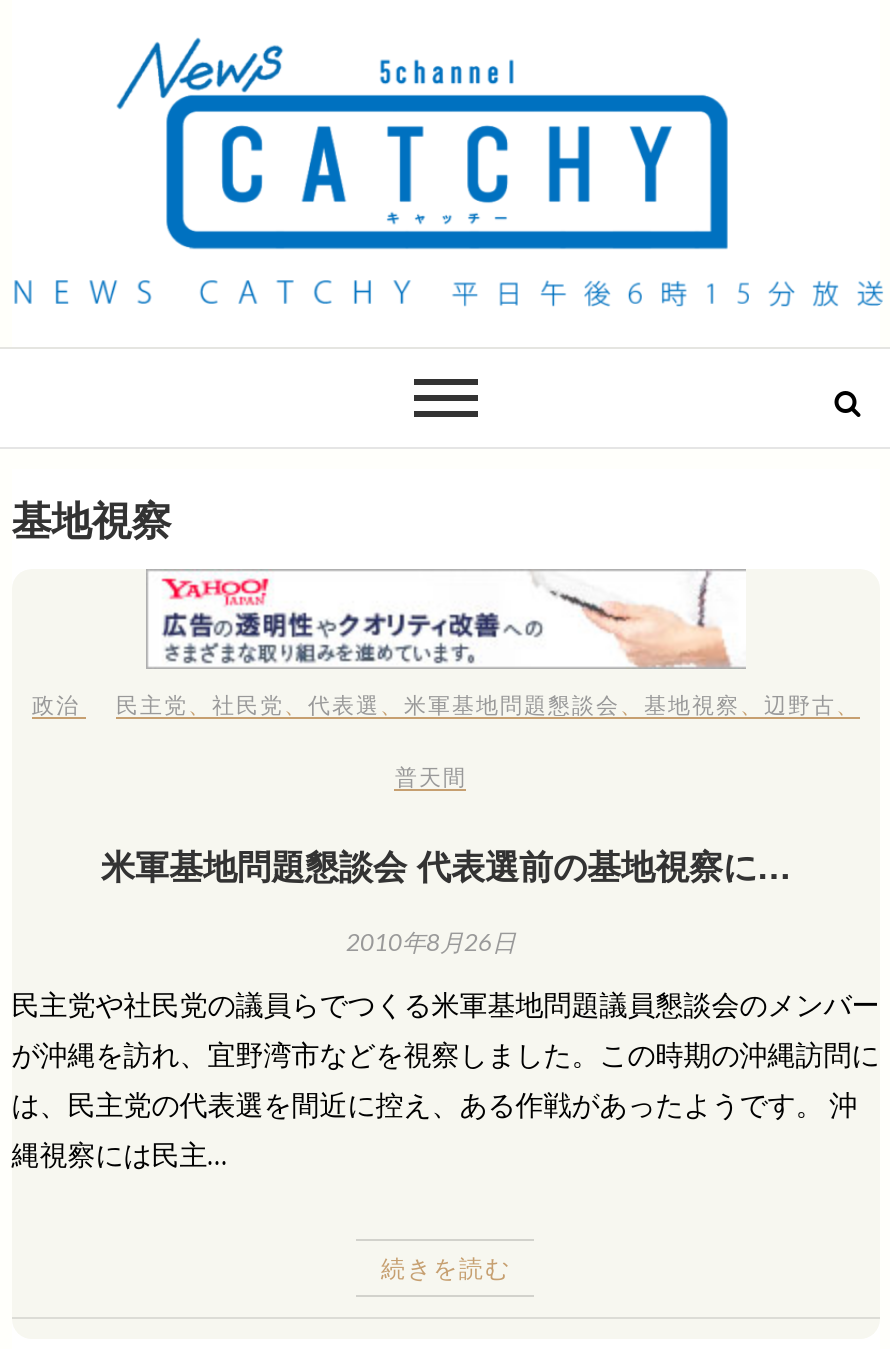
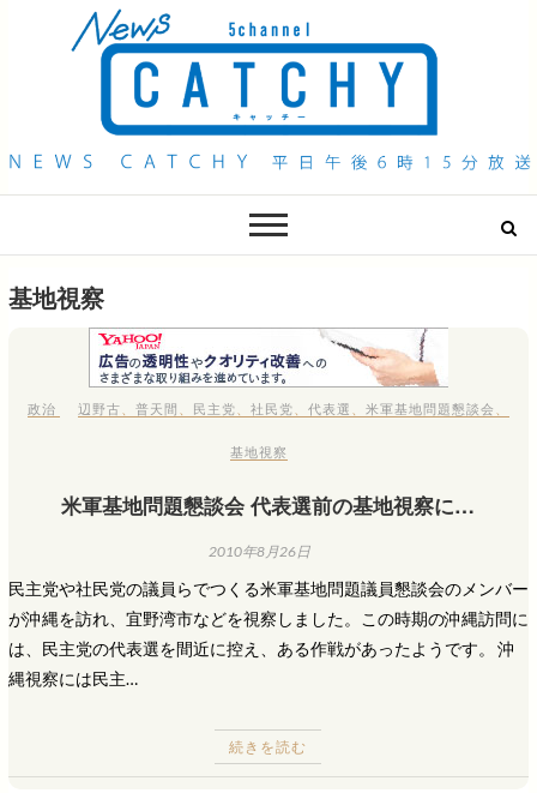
- 民主党、社民党、代表選、米軍基地問題懇談会、基地視察、辺野古、
+ 辺野古、普天間、民主党、社民党、代表選、米軍基地問題懇談会、

- 普天間
+ 基地視察
